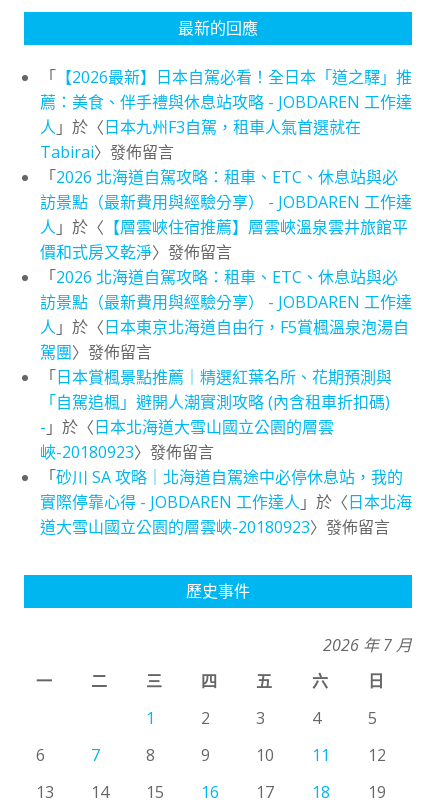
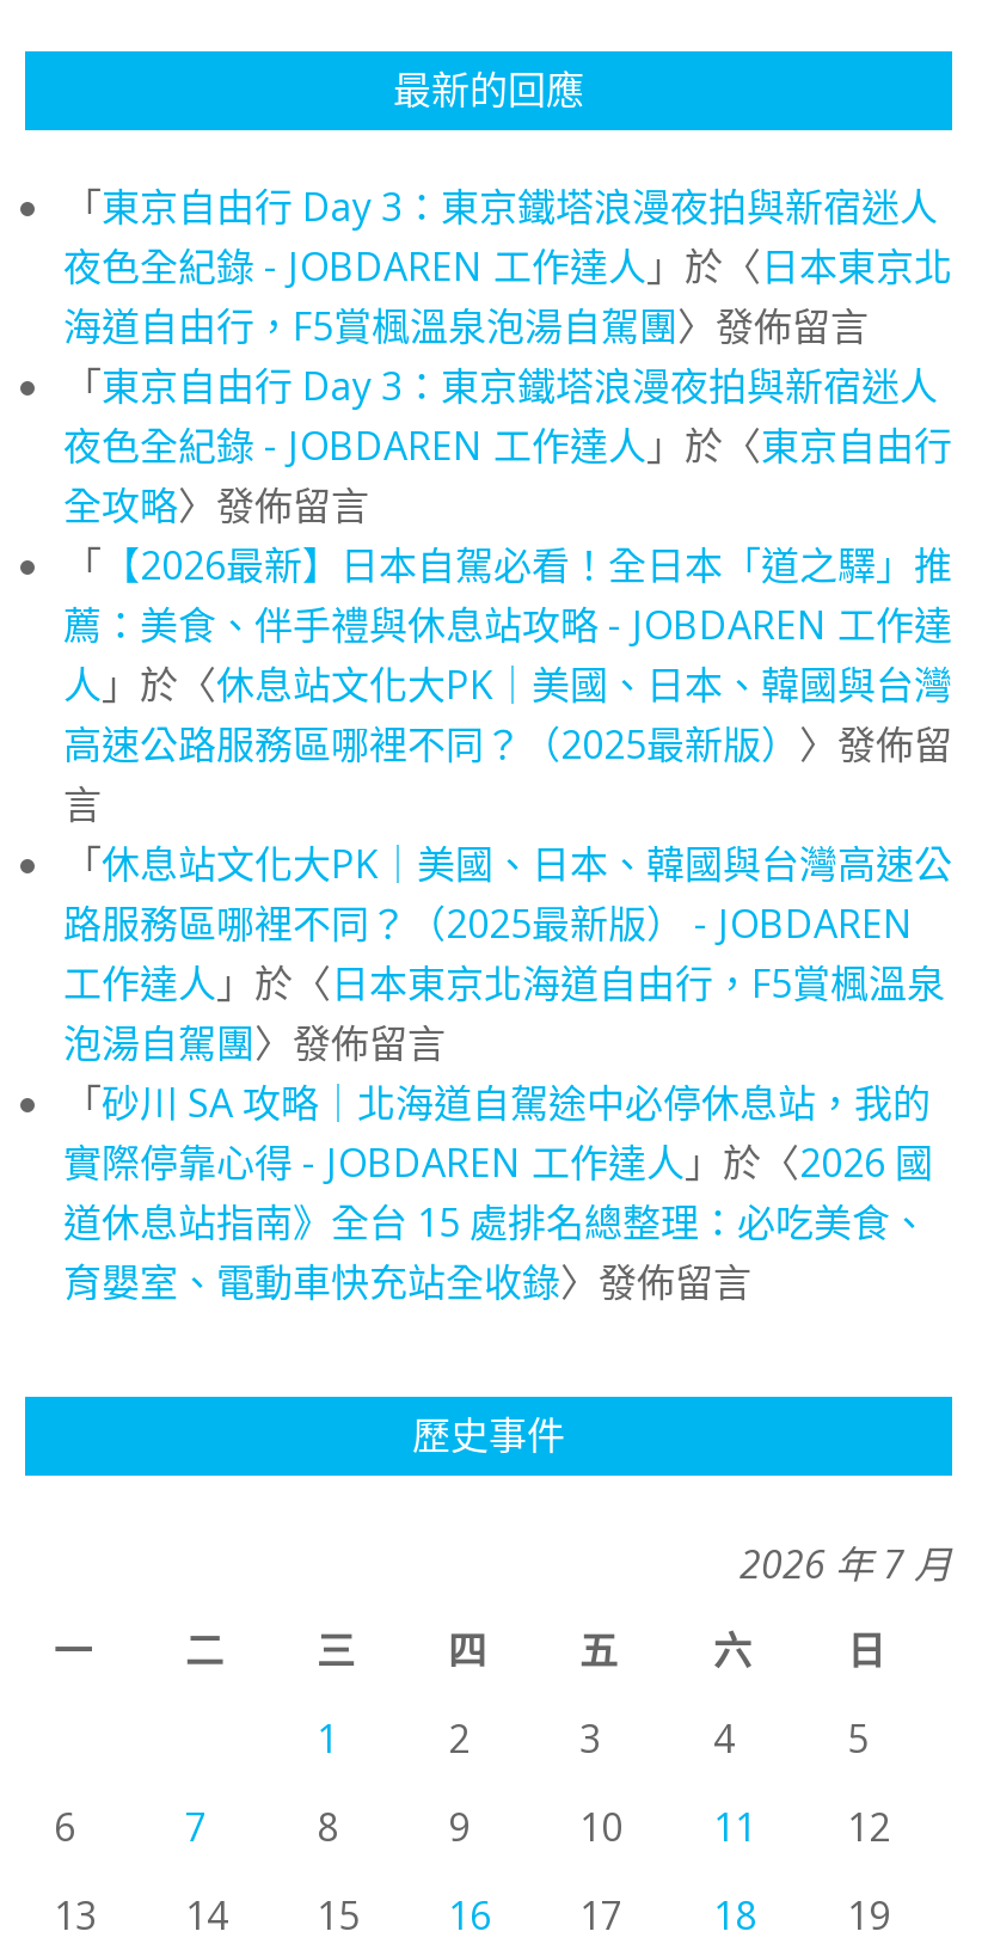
+ 「東京自由行 Day 3：東京鐵塔浪漫夜拍與新宿迷人
+ 夜色全紀錄 - JOBDAREN 工作達人」於〈日本東京北
+ 海道自由行，F5賞楓溫泉泡湯自駕團〉發佈留言
+ 「東京自由行 Day 3：東京鐵塔浪漫夜拍與新宿迷人
+ 夜色全紀錄 - JOBDAREN 工作達人」於〈東京自由行
+ 全攻略〉發佈留言

moved down: 「【2026最新】日本自駕必看！全日本「道之驛」推 | 薦：美食、伴手禮與休息站攻略 - JOBDAREN 工作達

- 人」於〈日本九州F3自駕，租車人氣首選就在
- Tabirai〉發佈留言
- 「2026 北海道自駕攻略：租車、ETC、休息站與必
- 訪景點（最新費用與經驗分享） - JOBDAREN 工作達
- 人」於〈【層雲峽住宿推薦】層雲峽溫泉雲井旅館平
- 價和式房又乾淨〉發佈留言
- 「2026 北海道自駕攻略：租車、ETC、休息站與必
- 訪景點（最新費用與經驗分享） - JOBDAREN 工作達
- 人」於〈日本東京北海道自由行，F5賞楓溫泉泡湯自
- 駕團〉發佈留言
- 「日本賞楓景點推薦｜精選紅葉名所、花期預測與
- 「自駕追楓」避開人潮實測攻略 (內含租車折扣碼)
- -」於〈日本北海道大雪山國立公園的層雲
- 峽-20180923〉發佈留言
+ 人」於〈休息站文化大PK｜美國、日本、韓國與台灣
+ 高速公路服務區哪裡不同？（2025最新版）〉發佈留
+ 言
+ 「休息站文化大PK｜美國、日本、韓國與台灣高速公
+ 路服務區哪裡不同？（2025最新版） - JOBDAREN
+ 工作達人」於〈日本東京北海道自由行，F5賞楓溫泉
+ 泡湯自駕團〉發佈留言

moved up: 「砂川 SA 攻略｜北海道自駕途中必停休息站，我的

- 實際停靠心得 - JOBDAREN 工作達人」於〈日本北海
- 道大雪山國立公園的層雲峽-20180923〉發佈留言
+ 實際停靠心得 - JOBDAREN 工作達人」於〈2026 國
+ 道休息站指南》全台 15 處排名總整理：必吃美食、
+ 育嬰室、電動車快充站全收錄〉發佈留言
